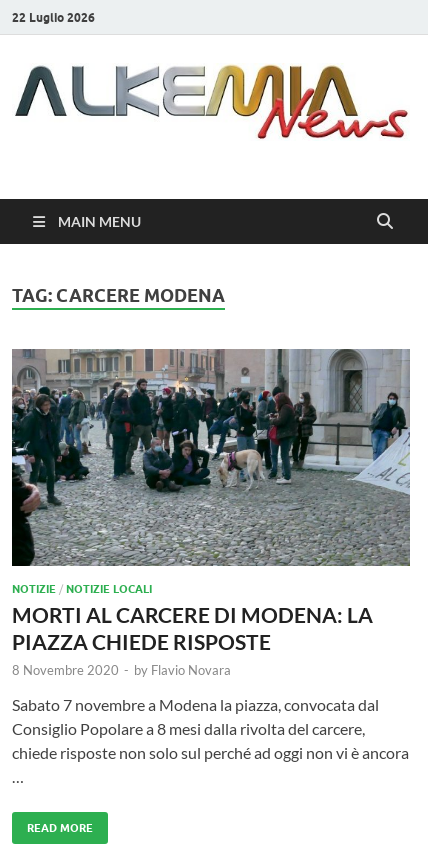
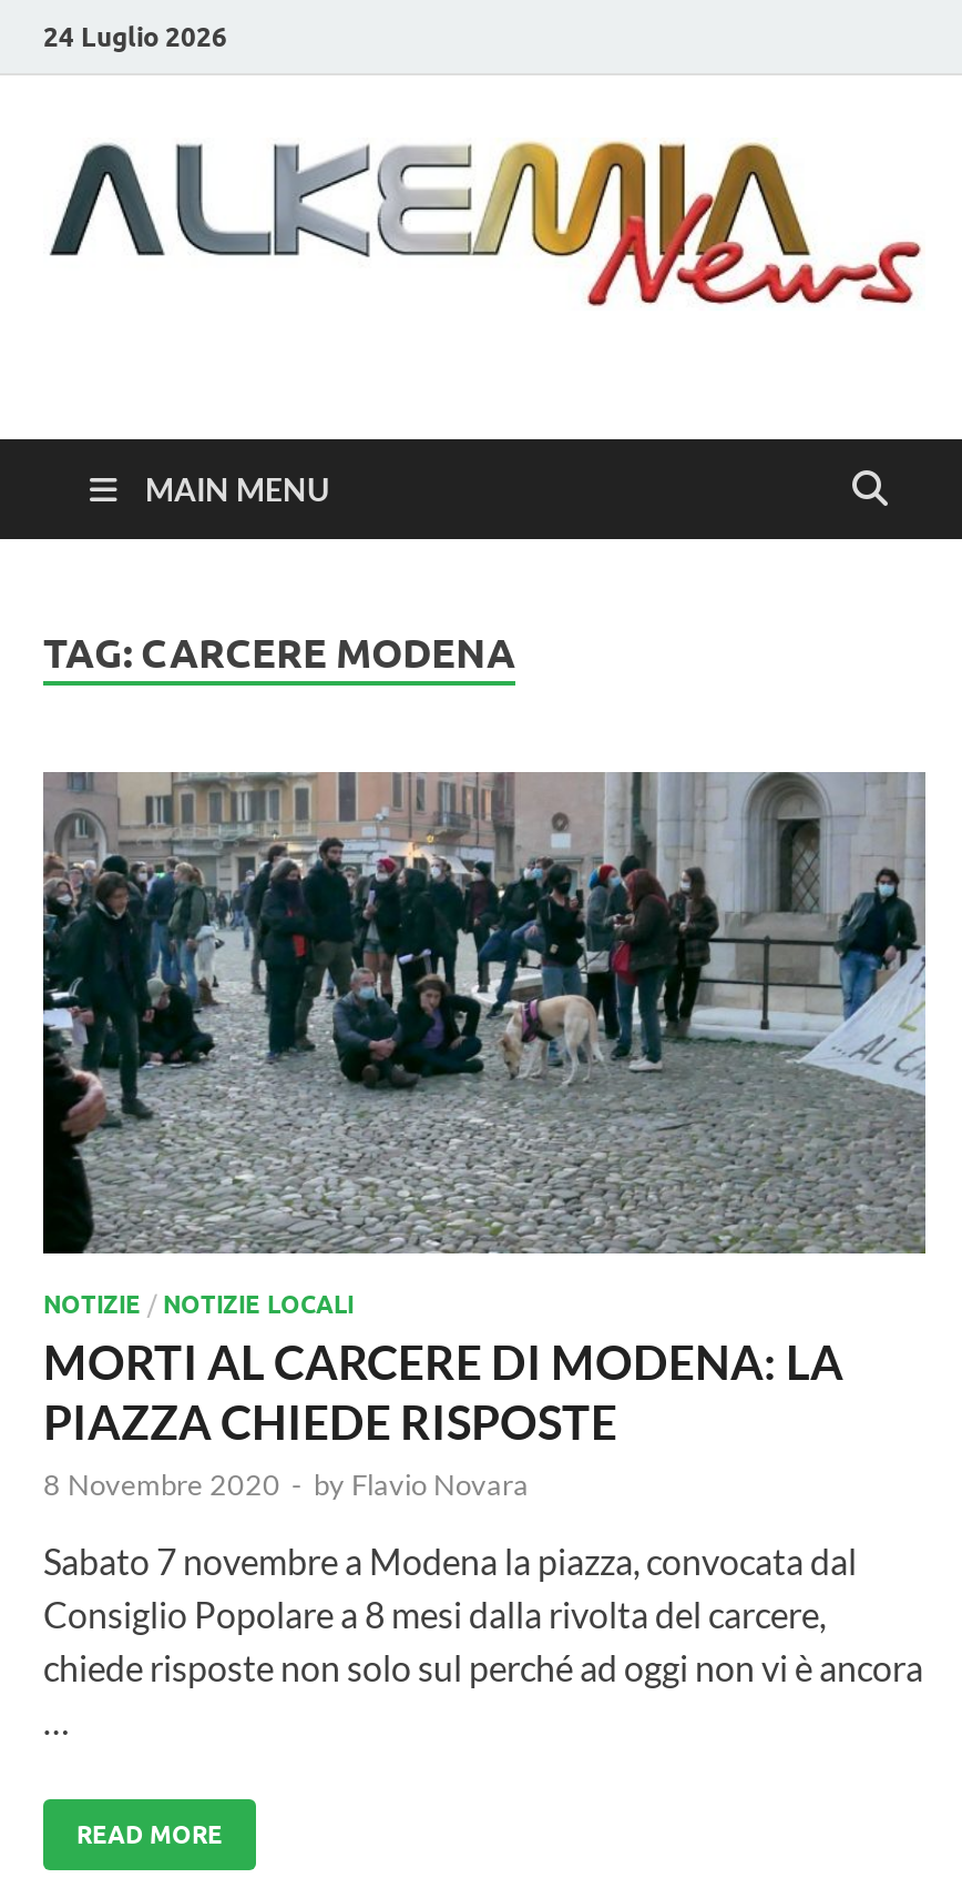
- 22 Luglio 2026
+ 24 Luglio 2026
